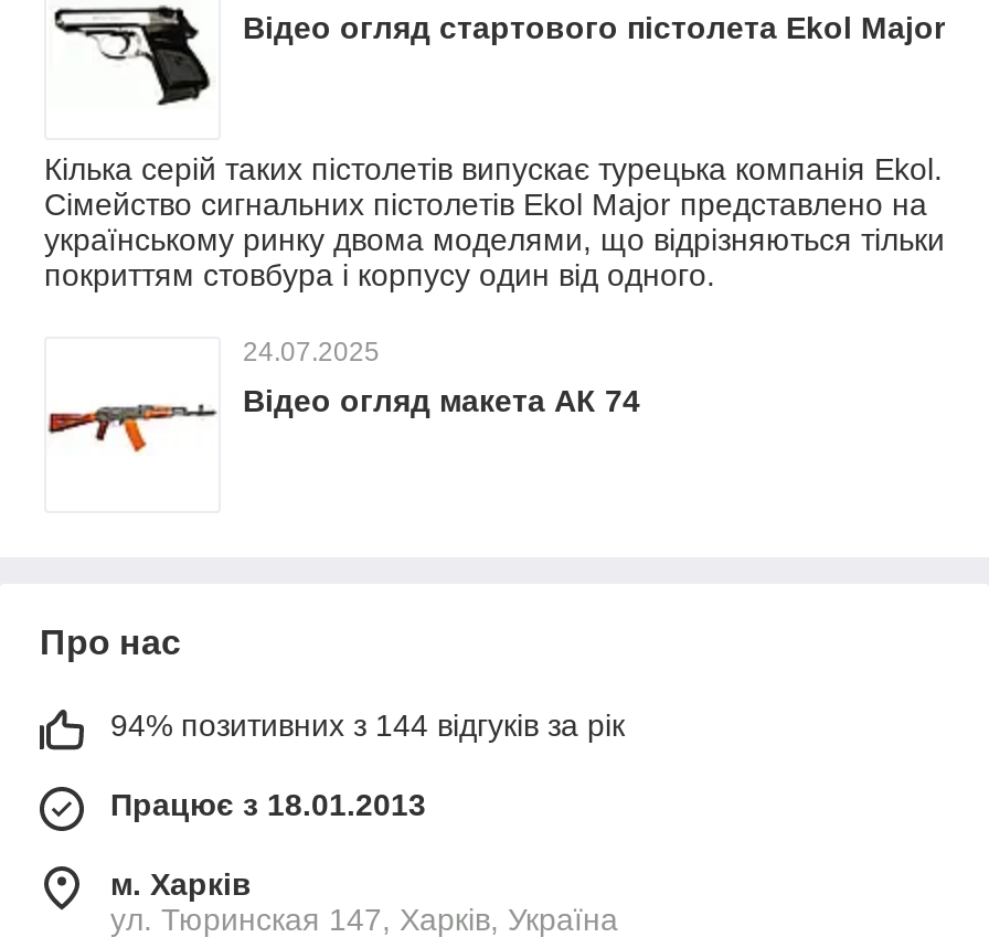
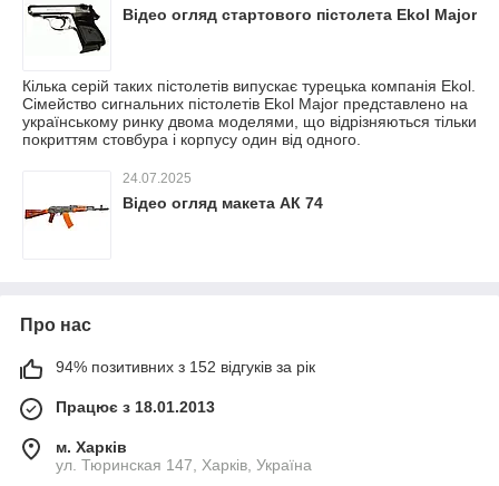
- 94% позитивних з 144 відгуків за рік
+ 94% позитивних з 152 відгуків за рік
